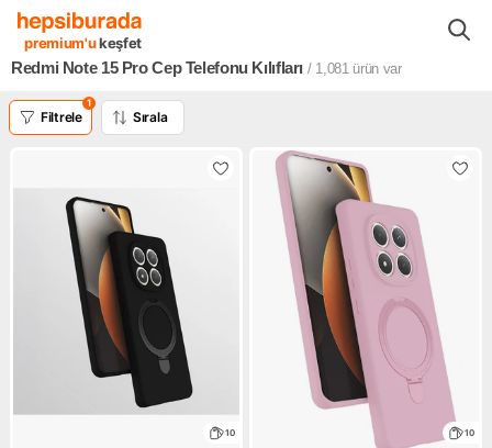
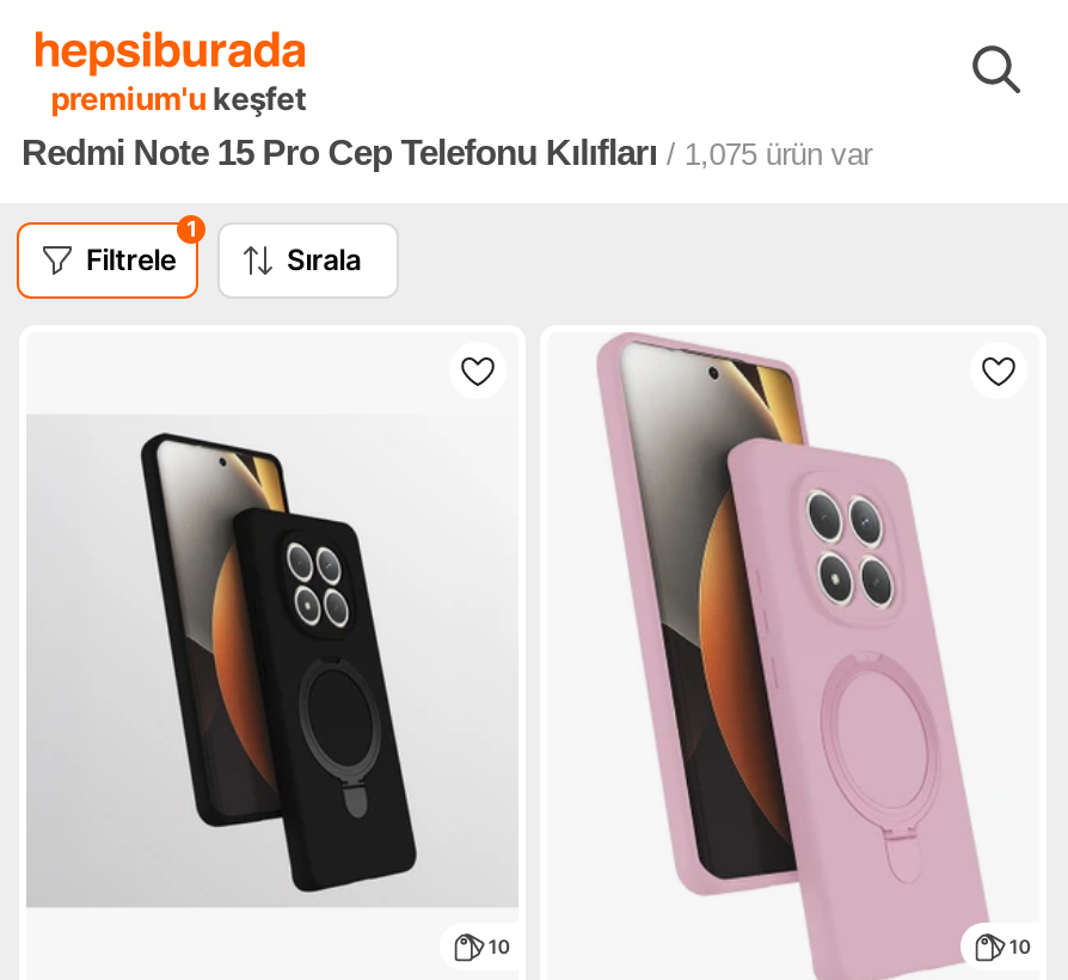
- Redmi Note 15 Pro Cep Telefonu Kılıfları / 1,081 ürün var
+ Redmi Note 15 Pro Cep Telefonu Kılıfları / 1,075 ürün var
